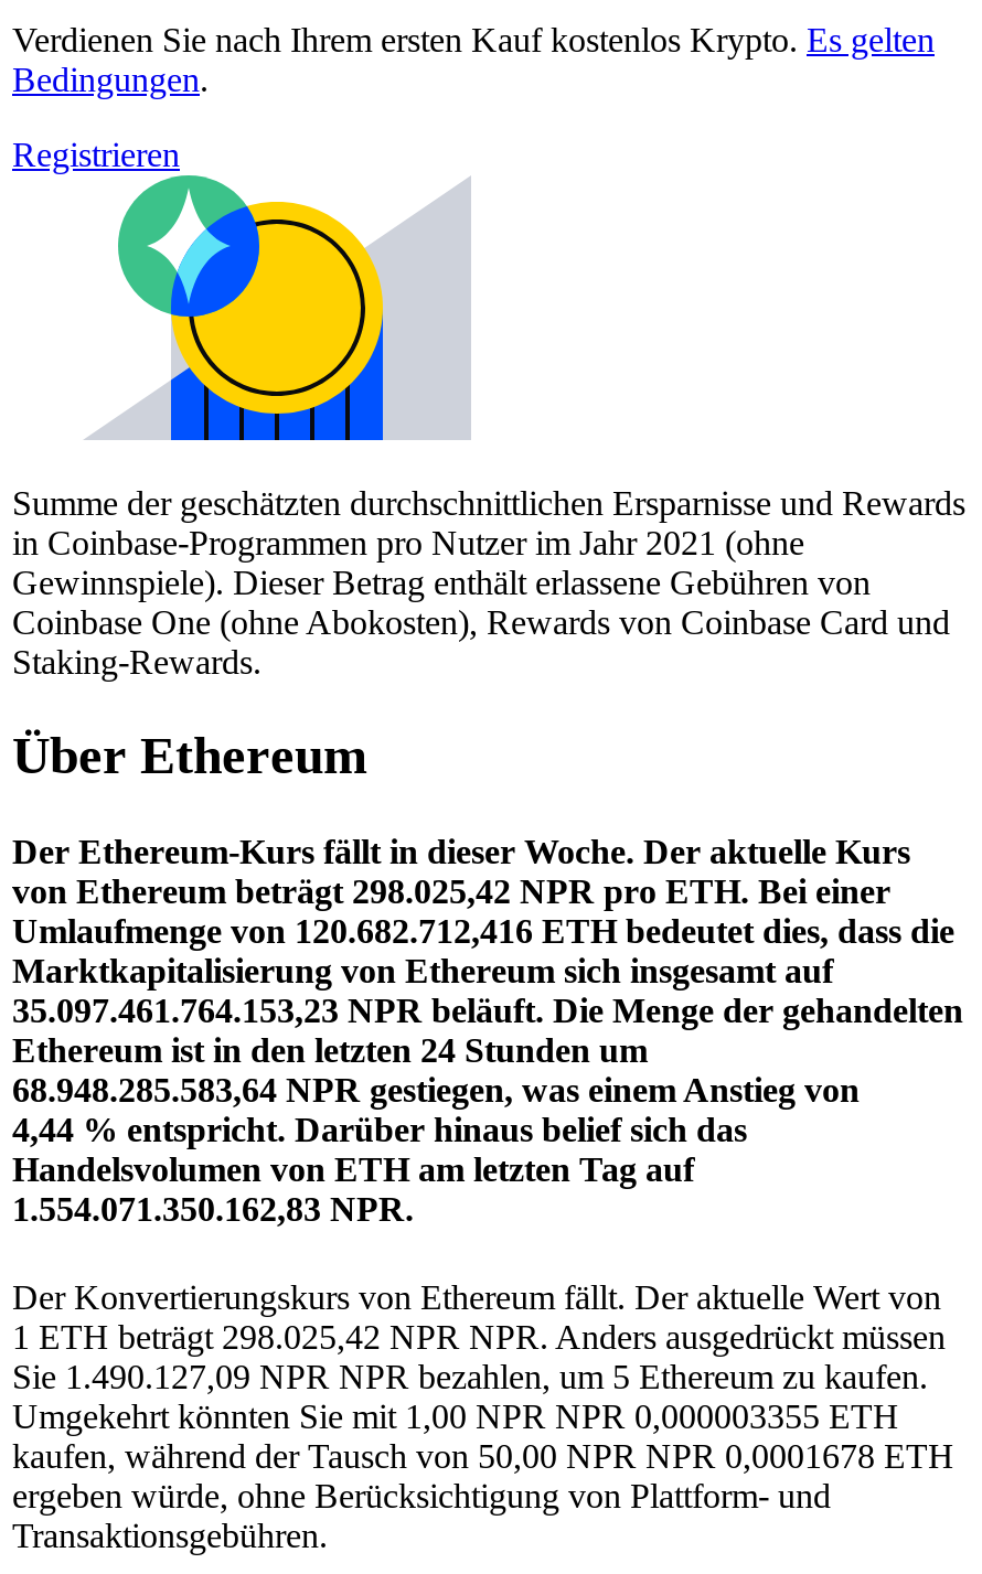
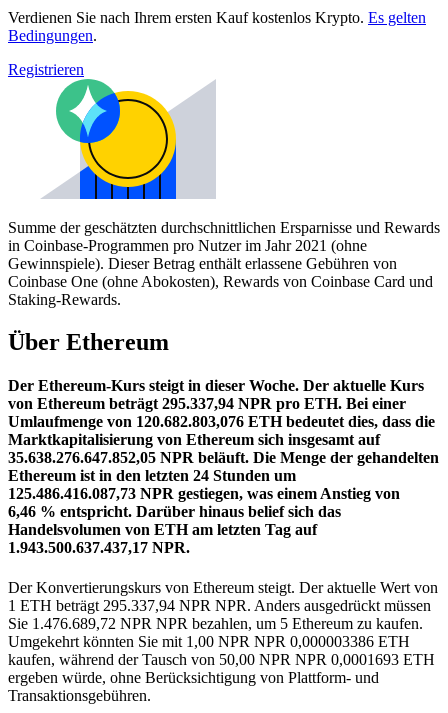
- Der Ethereum-Kurs fällt in dieser Woche. Der aktuelle Kurs
+ Der Ethereum-Kurs steigt in dieser Woche. Der aktuelle Kurs

- von Ethereum beträgt 298.025,42 NPR pro ETH. Bei einer
+ von Ethereum beträgt 295.337,94 NPR pro ETH. Bei einer

- Umlaufmenge von 120.682.712,416 ETH bedeutet dies, dass die
+ Umlaufmenge von 120.682.803,076 ETH bedeutet dies, dass die

- 35.097.461.764.153,23 NPR beläuft. Die Menge der gehandelten
+ 35.638.276.647.852,05 NPR beläuft. Die Menge der gehandelten

- 68.948.285.583,64 NPR gestiegen, was einem Anstieg von
+ 125.486.416.087,73 NPR gestiegen, was einem Anstieg von

- 4,44 % entspricht. Darüber hinaus belief sich das
+ 6,46 % entspricht. Darüber hinaus belief sich das

- 1.554.071.350.162,83 NPR.
+ 1.943.500.637.437,17 NPR.

- Der Konvertierungskurs von Ethereum fällt. Der aktuelle Wert von
+ Der Konvertierungskurs von Ethereum steigt. Der aktuelle Wert von

- 1 ETH beträgt 298.025,42 NPR NPR. Anders ausgedrückt müssen
+ 1 ETH beträgt 295.337,94 NPR NPR. Anders ausgedrückt müssen

- Sie 1.490.127,09 NPR NPR bezahlen, um 5 Ethereum zu kaufen.
+ Sie 1.476.689,72 NPR NPR bezahlen, um 5 Ethereum zu kaufen.

- Umgekehrt könnten Sie mit 1,00 NPR NPR 0,000003355 ETH
+ Umgekehrt könnten Sie mit 1,00 NPR NPR 0,000003386 ETH

- kaufen, während der Tausch von 50,00 NPR NPR 0,0001678 ETH
+ kaufen, während der Tausch von 50,00 NPR NPR 0,0001693 ETH
